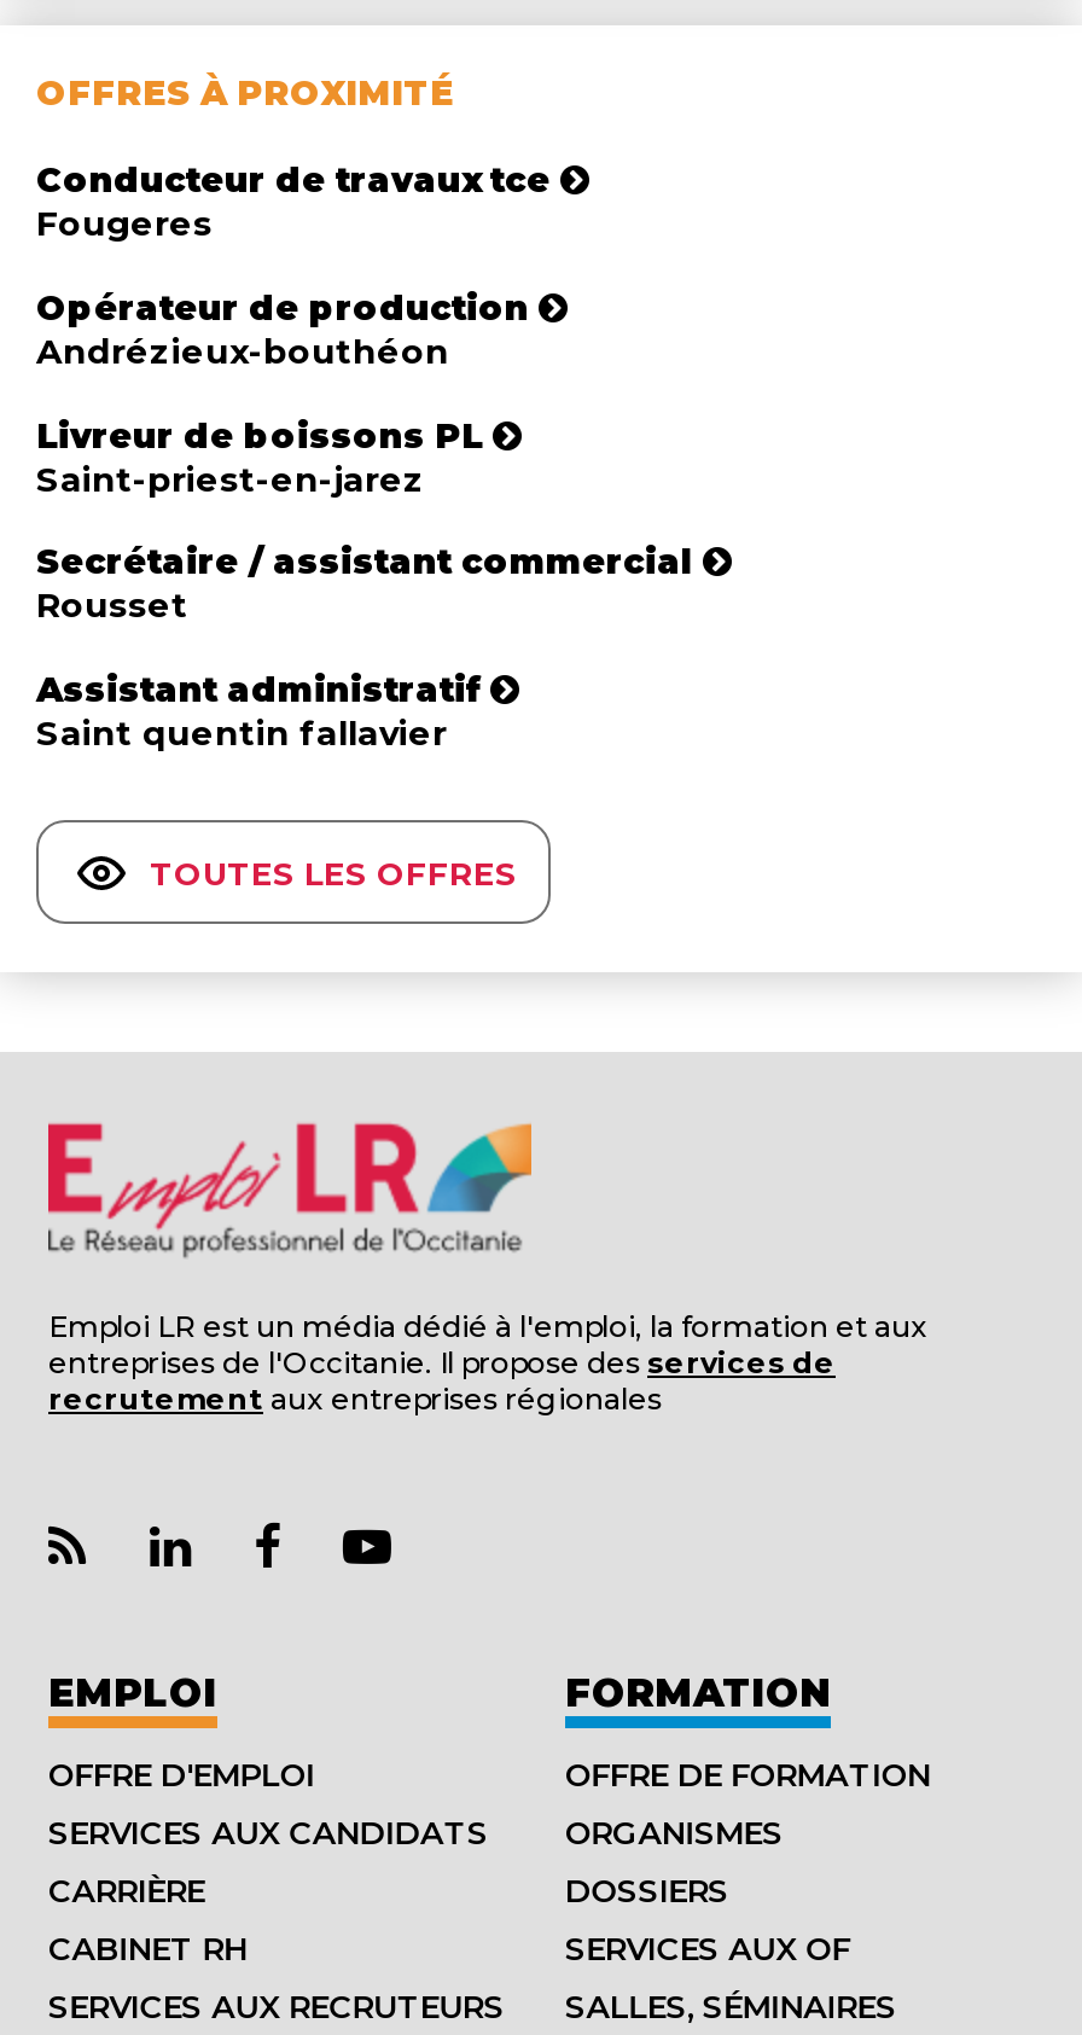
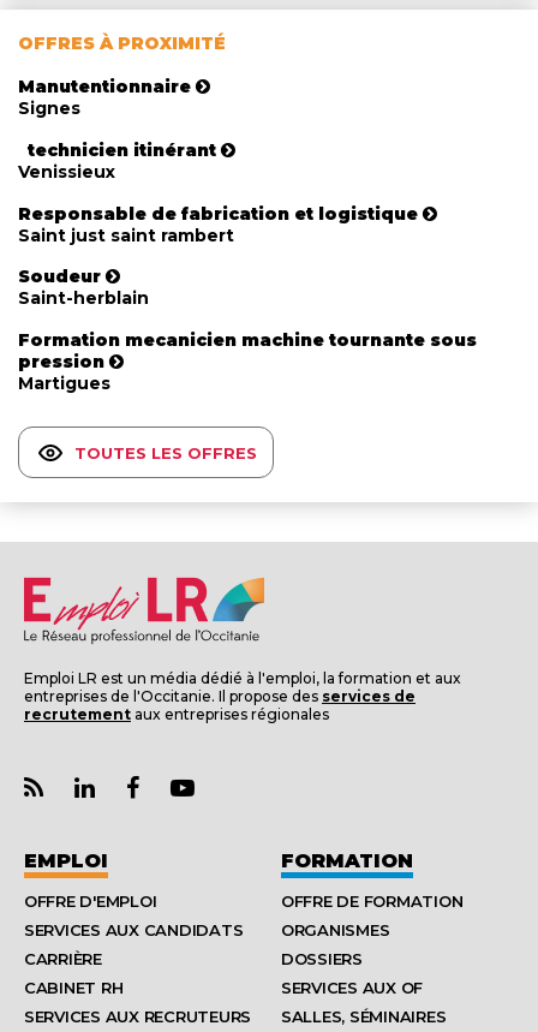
- Conducteur de travaux tce
- Fougeres
+ Manutentionnaire
+ Signes

- Opérateur de production
- Andrézieux-bouthéon
+ technicien itinérant
+ Venissieux

- Livreur de boissons PL
- Saint-priest-en-jarez
+ Responsable de fabrication et logistique
+ Saint just saint rambert

- Secrétaire / assistant commercial
- Rousset
+ Soudeur
+ Saint-herblain

- Assistant administratif
- Saint quentin fallavier
+ Formation mecanicien machine tournante sous
+ pression
+ Martigues
